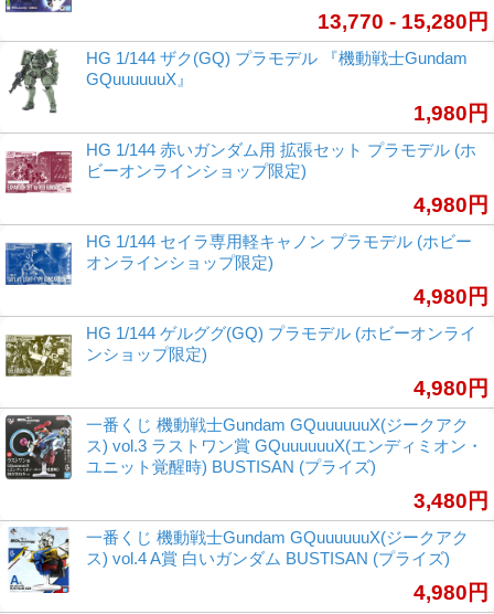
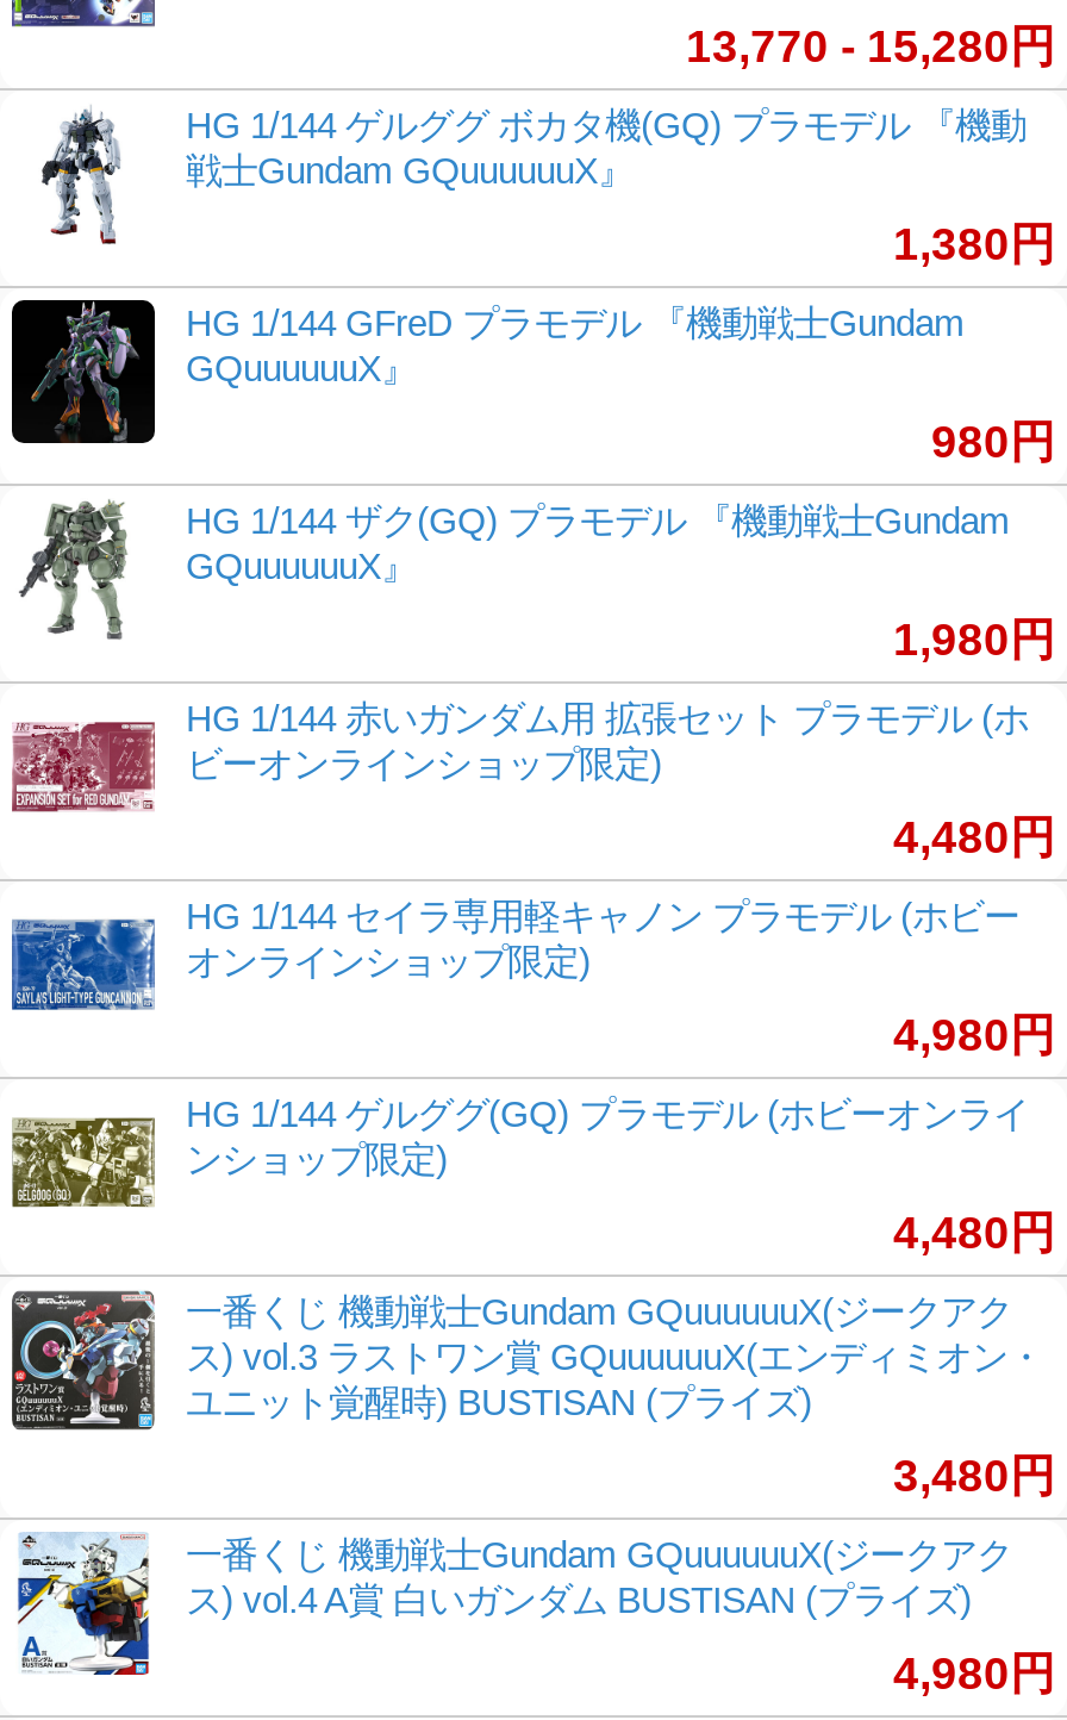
+ [image]

+ [image]
+ HG 1/144 ゲルググ ボカタ機(GQ) プラモデル 『機動
+ 戦士Gundam GQuuuuuuX』
+ 1,380円
+ HG 1/144 GFreD プラモデル 『機動戦士Gundam
+ GQuuuuuuX』
+ 980円

- 4,980円
+ 4,480円

- 4,980円
+ 4,480円
